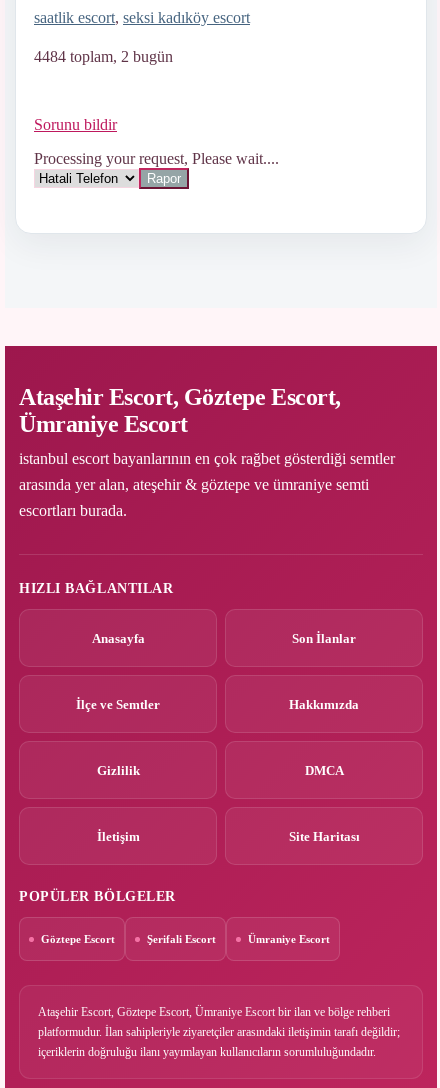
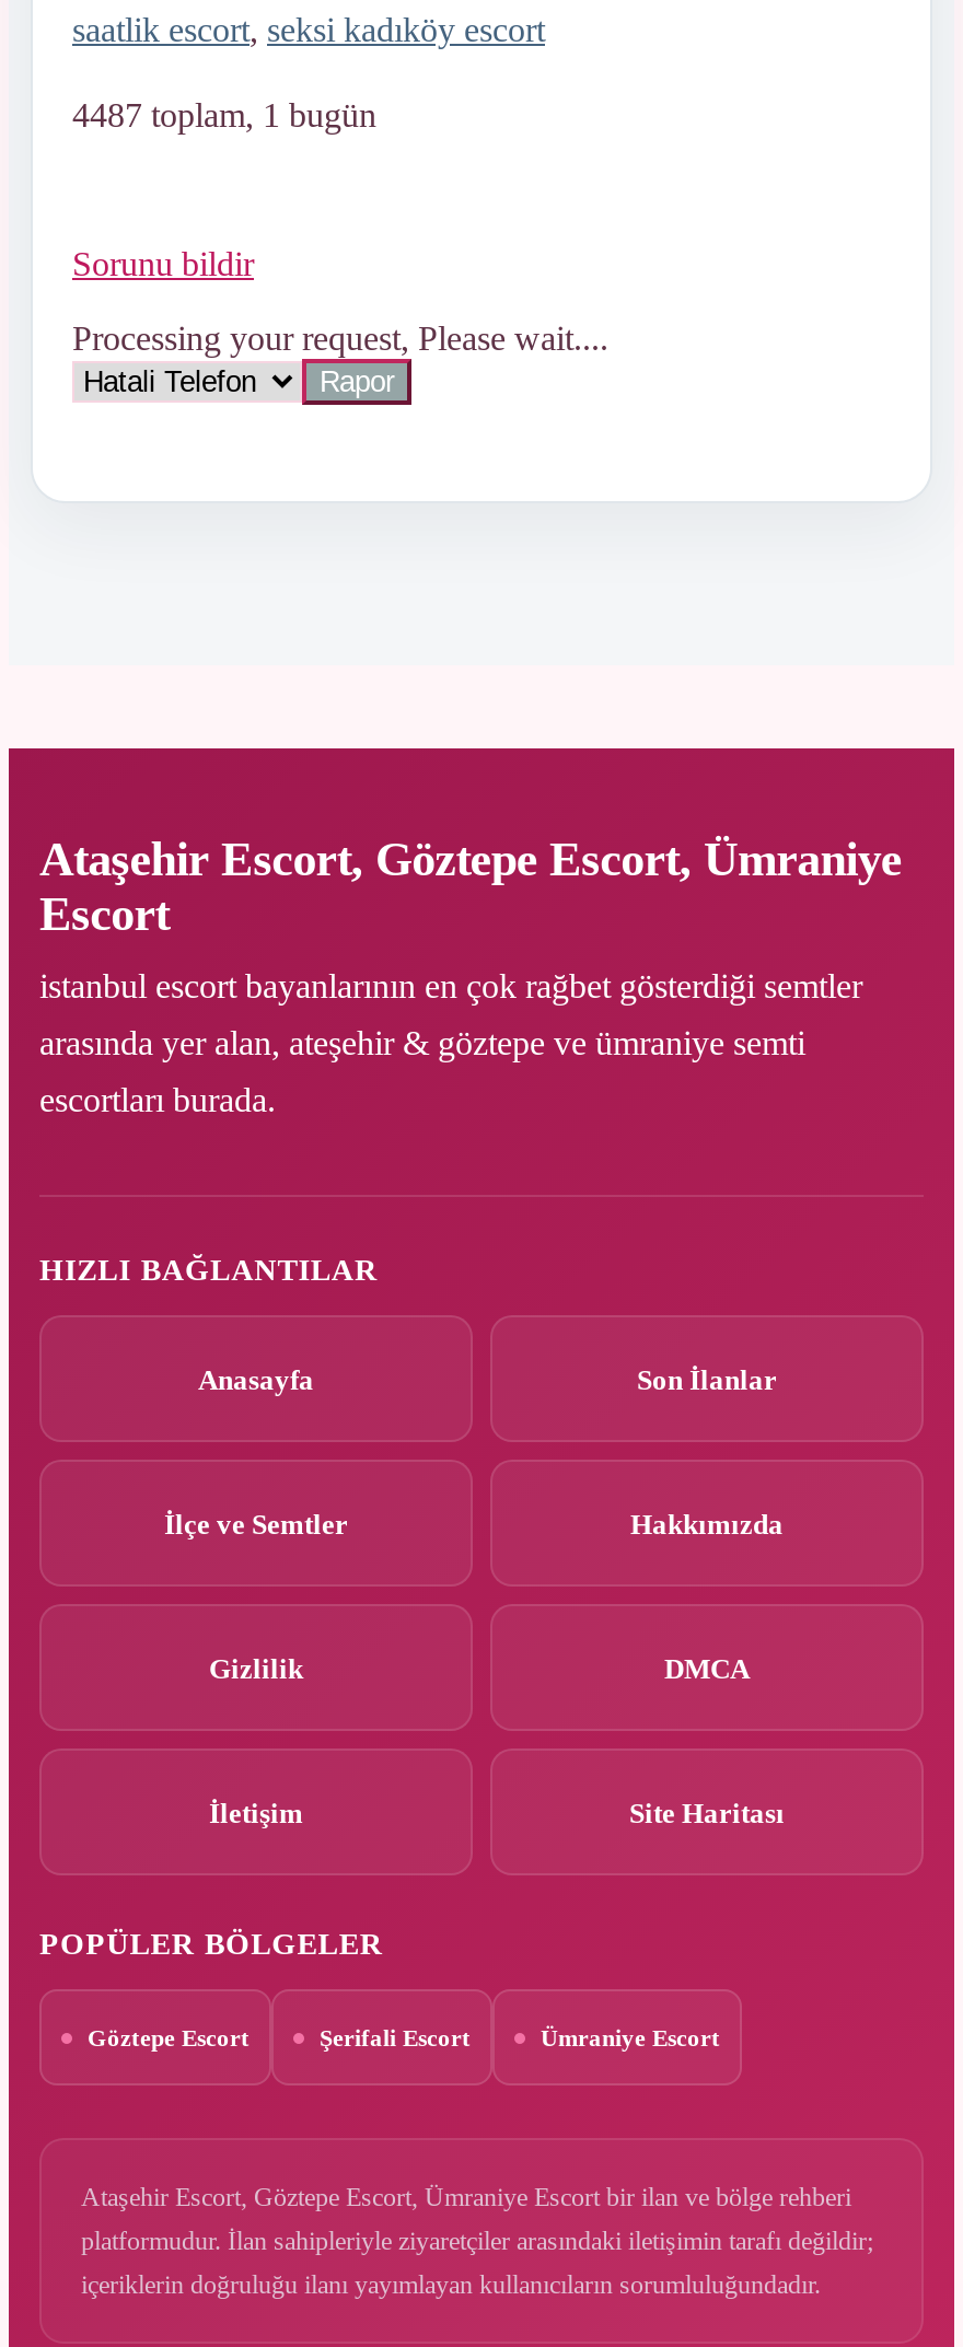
- 4484 toplam, 2 bugün
+ 4487 toplam, 1 bugün
